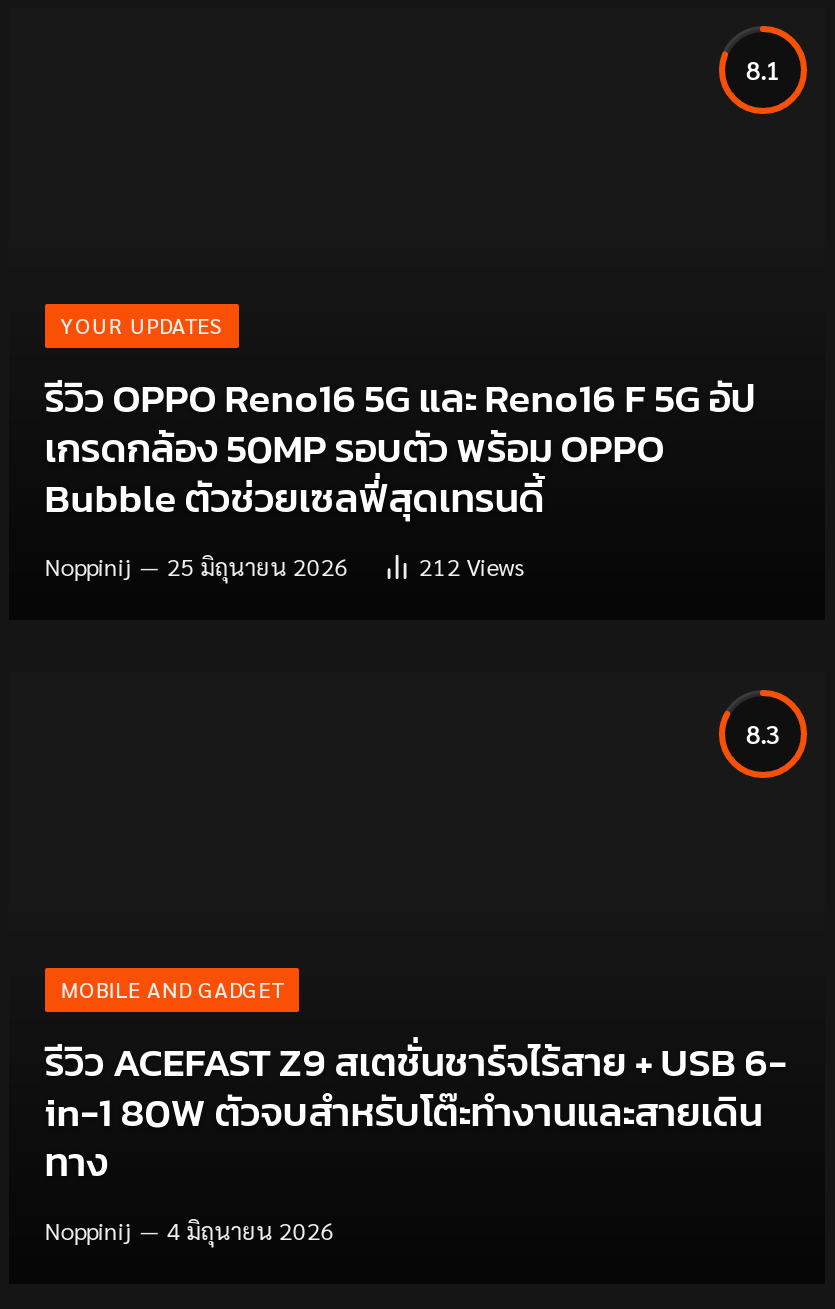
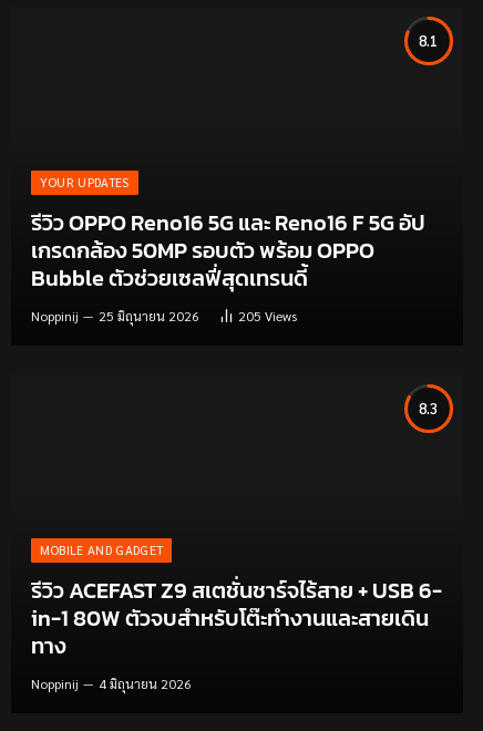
- 212 Views
+ 205 Views
